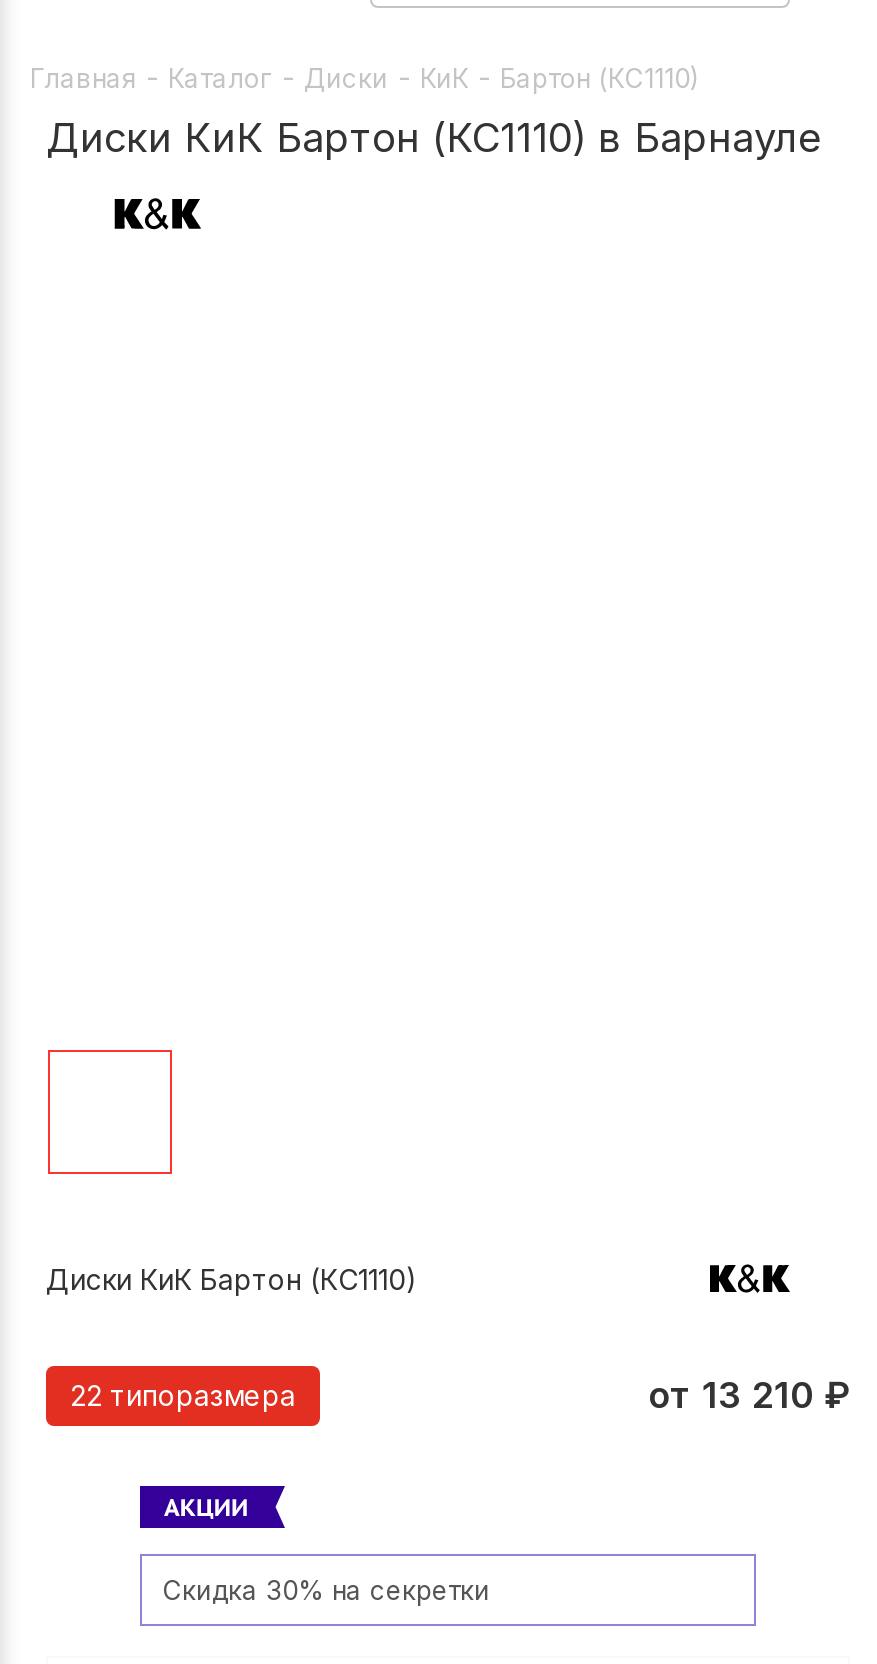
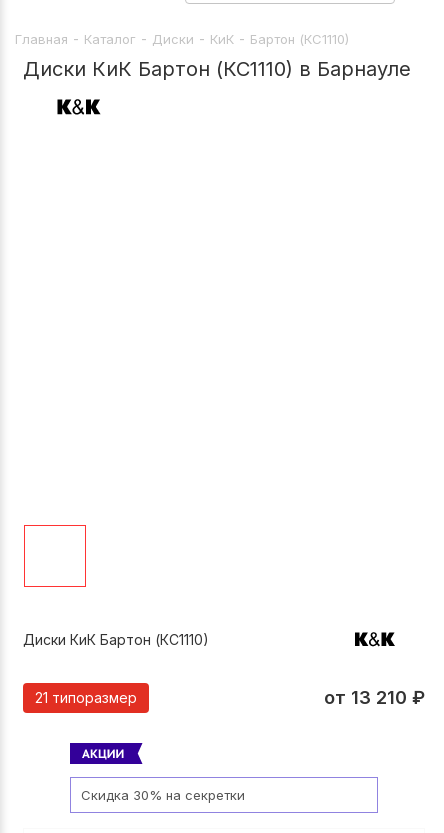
- 22 типоразмера
+ 21 типоразмер
